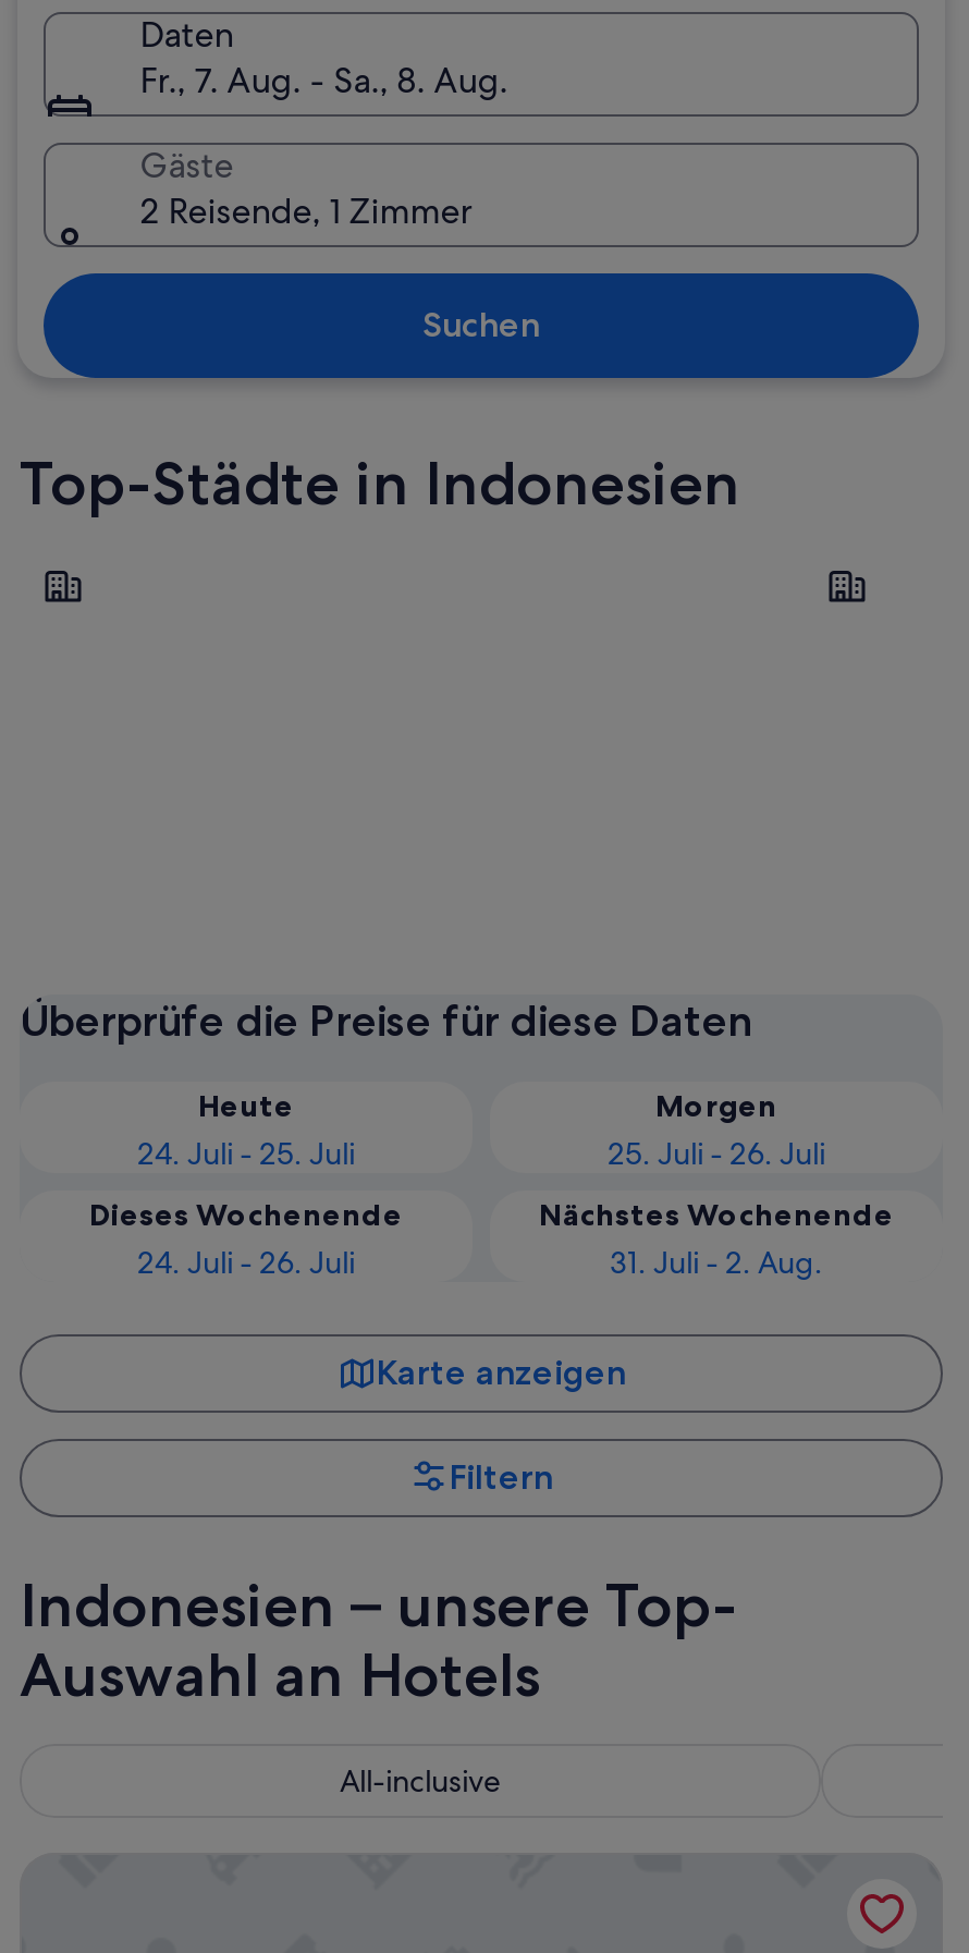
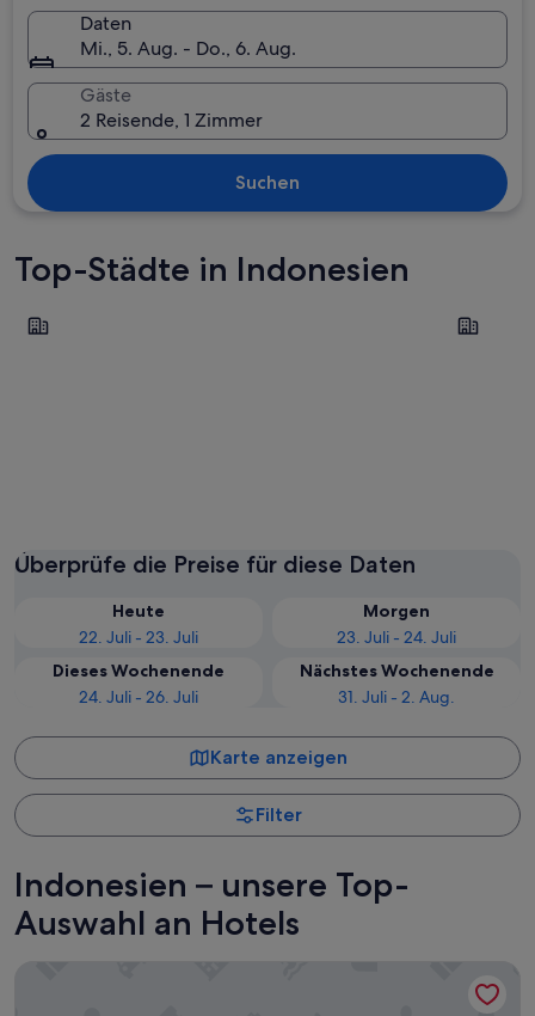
- Fr., 7. Aug. - Sa., 8. Aug.
+ Mi., 5. Aug. - Do., 6. Aug.

- 24. Juli - 25. Juli
+ 22. Juli - 23. Juli

- 25. Juli - 26. Juli
+ 23. Juli - 24. Juli

- Filtern
+ Filter

- All-inclusive
